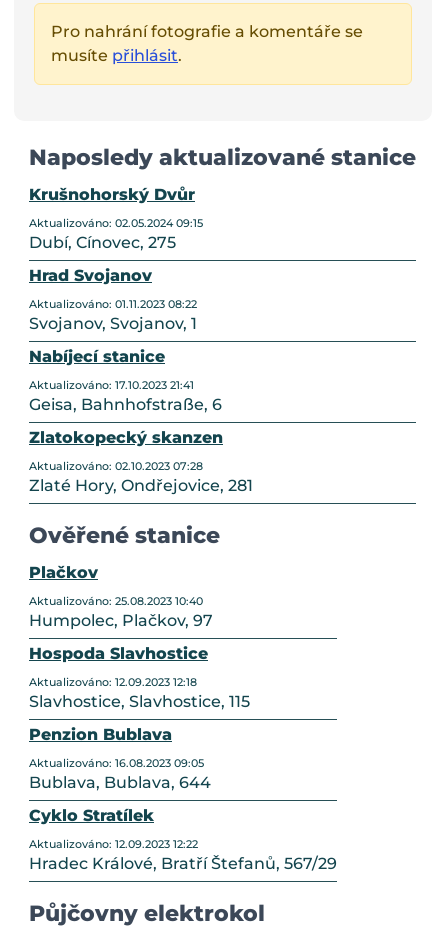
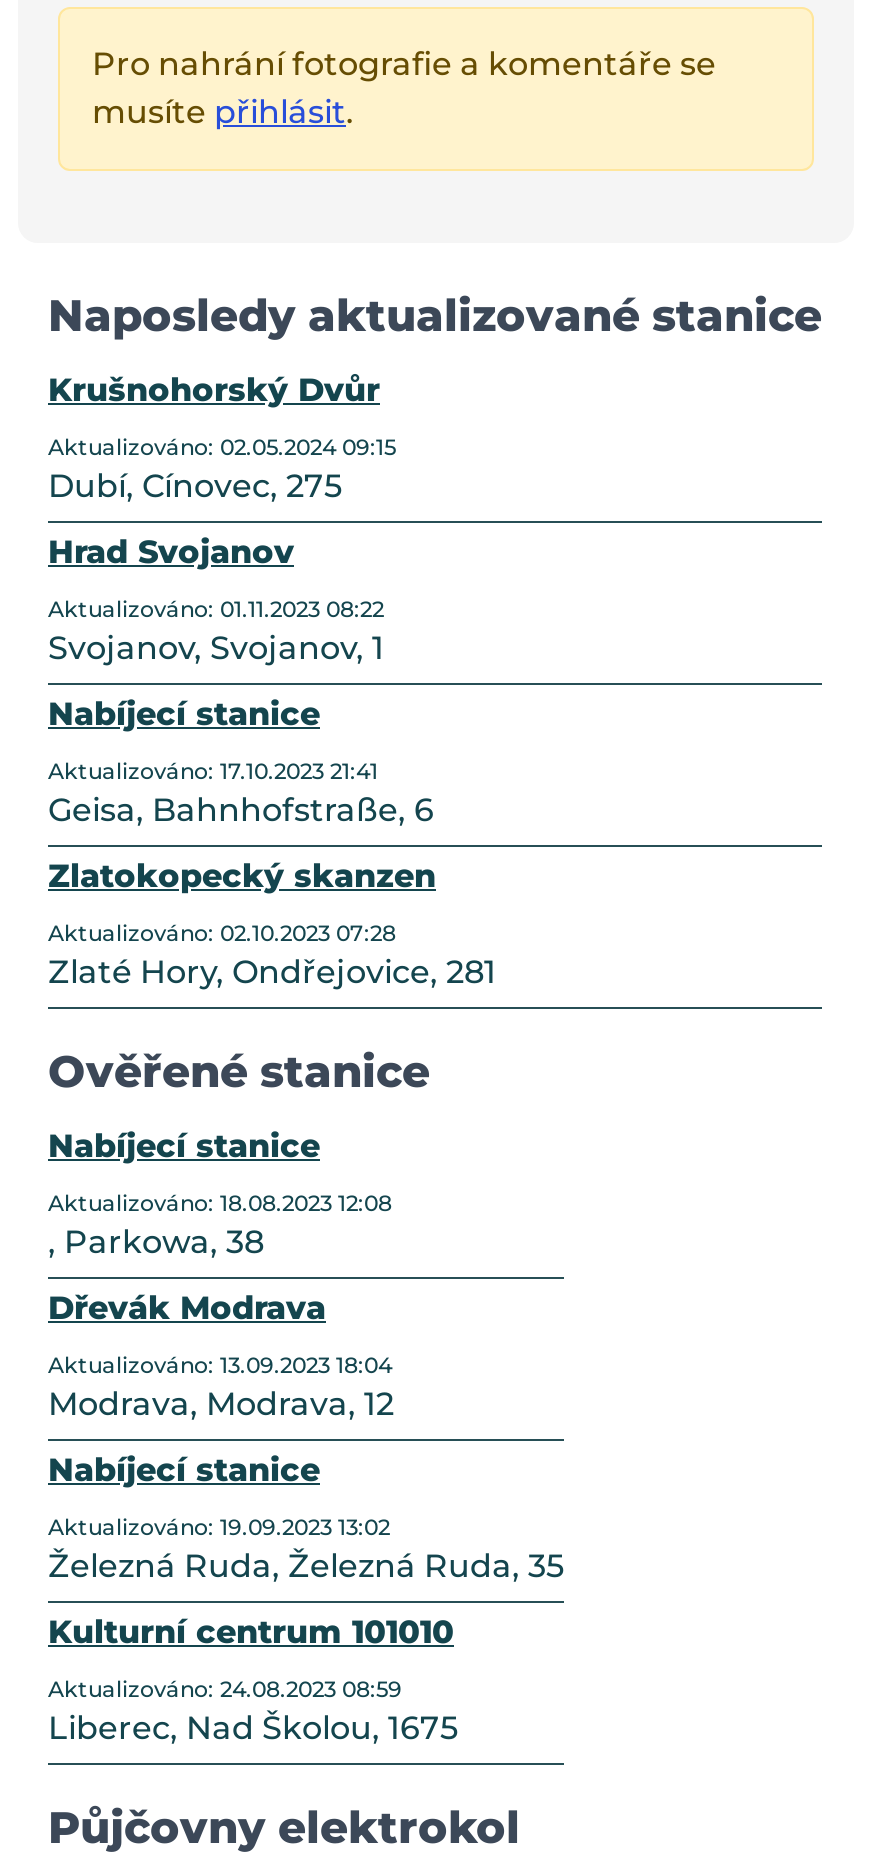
- Plačkov
+ Nabíjecí stanice

- Aktualizováno: 25.08.2023 10:40
- Humpolec, Plačkov, 97
+ Aktualizováno: 18.08.2023 12:08
+ , Parkowa, 38

- Hospoda Slavhostice
+ Dřevák Modrava

- Aktualizováno: 12.09.2023 12:18
- Slavhostice, Slavhostice, 115
+ Aktualizováno: 13.09.2023 18:04
+ Modrava, Modrava, 12

- Penzion Bublava
+ Nabíjecí stanice

- Aktualizováno: 16.08.2023 09:05
- Bublava, Bublava, 644
+ Aktualizováno: 19.09.2023 13:02
+ Železná Ruda, Železná Ruda, 35

- Cyklo Stratílek
+ Kulturní centrum 101010

- Aktualizováno: 12.09.2023 12:22
- Hradec Králové, Bratří Štefanů, 567/29
+ Aktualizováno: 24.08.2023 08:59
+ Liberec, Nad Školou, 1675
